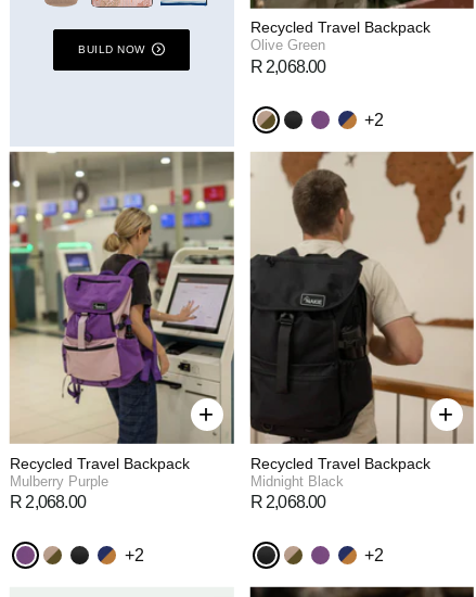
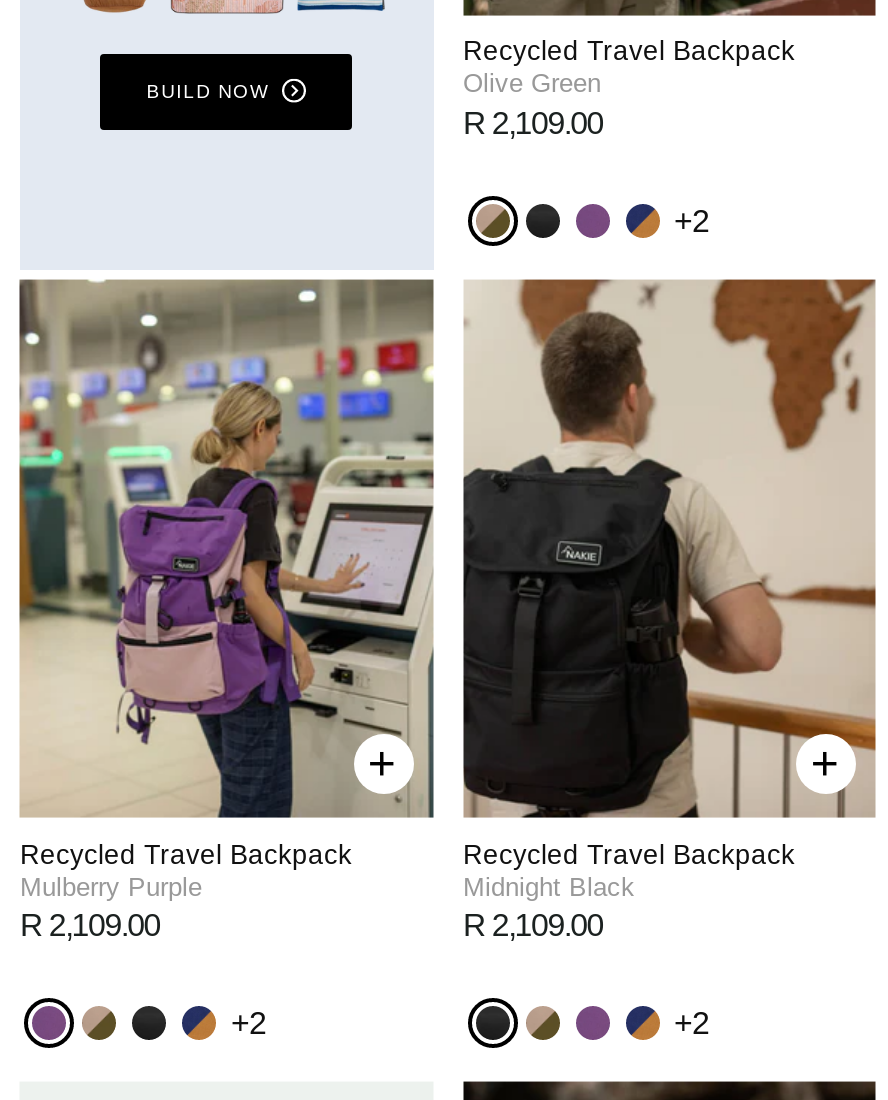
- R 2,068.00
+ R 2,109.00

- R 2,068.00
+ R 2,109.00

- R 2,068.00
+ R 2,109.00
